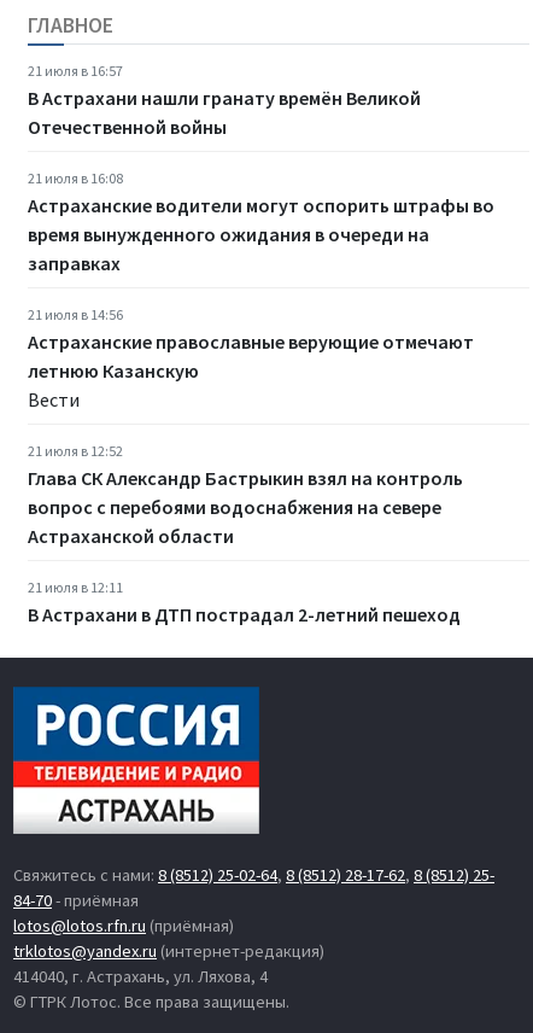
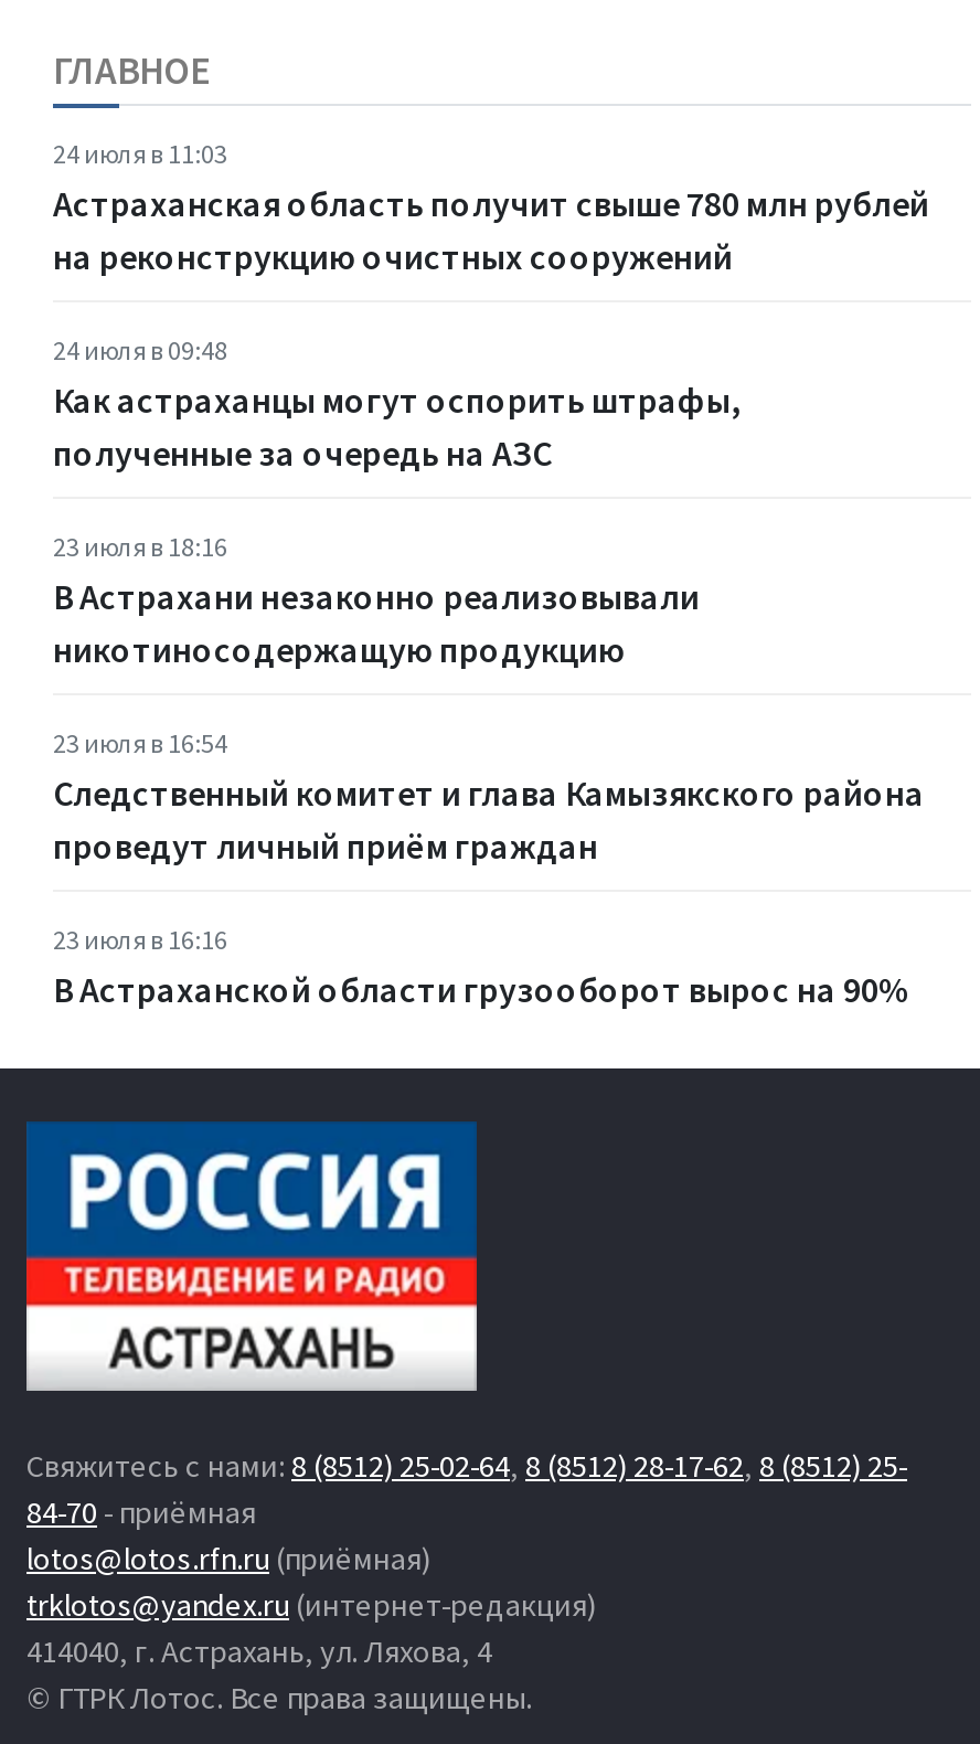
- 21 июля в 16:57
- В Астрахани нашли гранату времён Великой
- Отечественной войны
+ 24 июля в 11:03
+ Астраханская область получит свыше 780 млн рублей
+ на реконструкцию очистных сооружений

- 21 июля в 16:08
- Астраханские водители могут оспорить штрафы во
- время вынужденного ожидания в очереди на
- заправках
+ 24 июля в 09:48
+ Как астраханцы могут оспорить штрафы,
+ полученные за очередь на АЗС

- 21 июля в 14:56
- Астраханские православные верующие отмечают
- летнюю Казанскую
- Вести
+ 23 июля в 18:16
+ В Астрахани незаконно реализовывали
+ никотиносодержащую продукцию

- 21 июля в 12:52
- Глава СК Александр Бастрыкин взял на контроль
- вопрос с перебоями водоснабжения на севере
- Астраханской области
+ 23 июля в 16:54
+ Следственный комитет и глава Камызякского района
+ проведут личный приём граждан

- 21 июля в 12:11
- В Астрахани в ДТП пострадал 2-летний пешеход
+ 23 июля в 16:16
+ В Астраханской области грузооборот вырос на 90%
